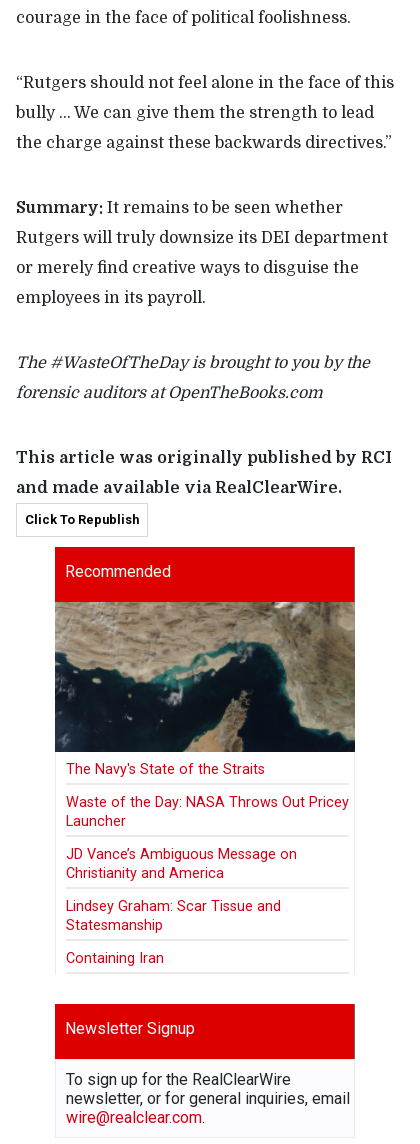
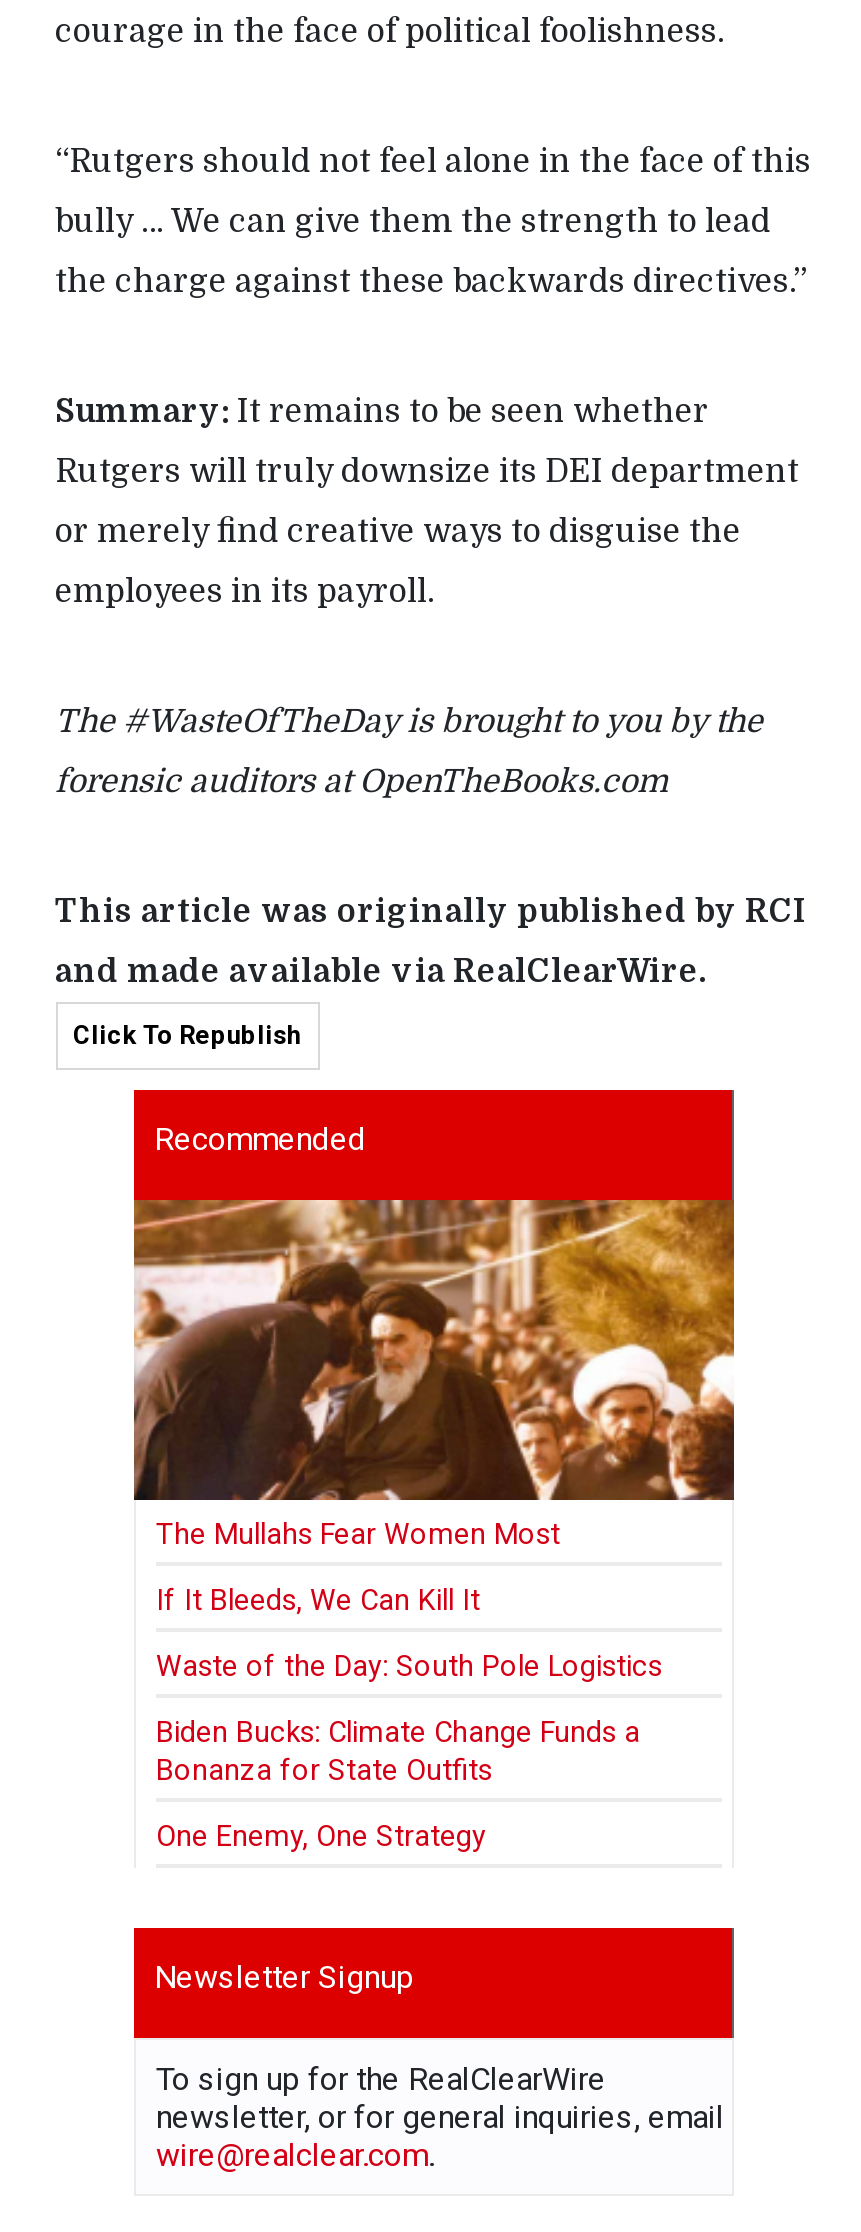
- [image]
- The Navy's State of the Straits
+ [image]
+ The Mullahs Fear Women Most

- Waste of the Day: NASA Throws Out Pricey
- Launcher
+ If It Bleeds, We Can Kill It

- JD Vance’s Ambiguous Message on
- Christianity and America
+ Waste of the Day: South Pole Logistics

- Lindsey Graham: Scar Tissue and
- Statesmanship
+ Biden Bucks: Climate Change Funds a
+ Bonanza for State Outfits

- Containing Iran
+ One Enemy, One Strategy
